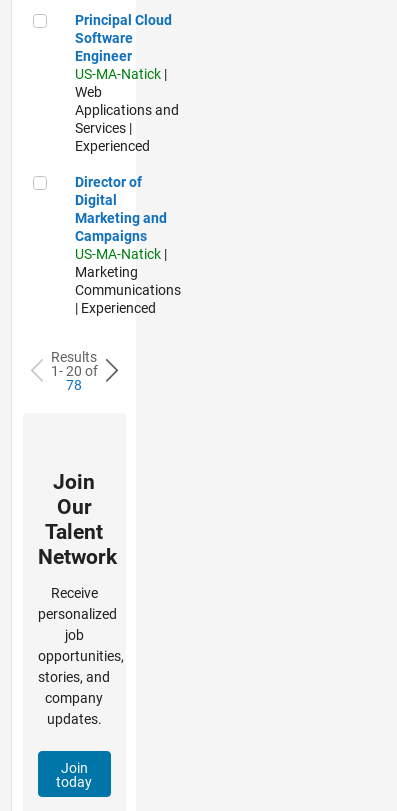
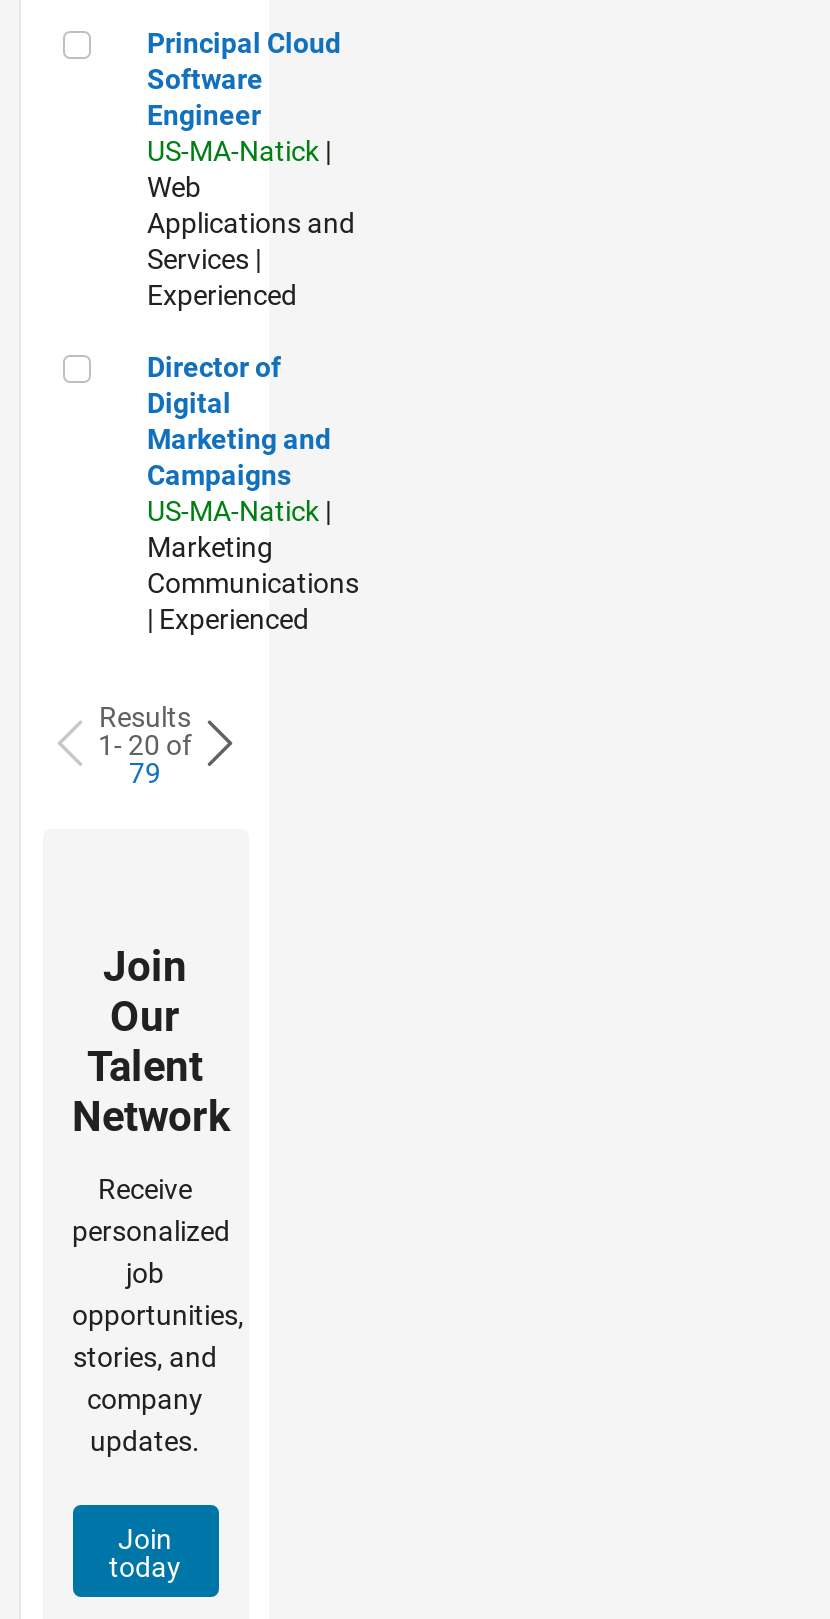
- 78
+ 79
